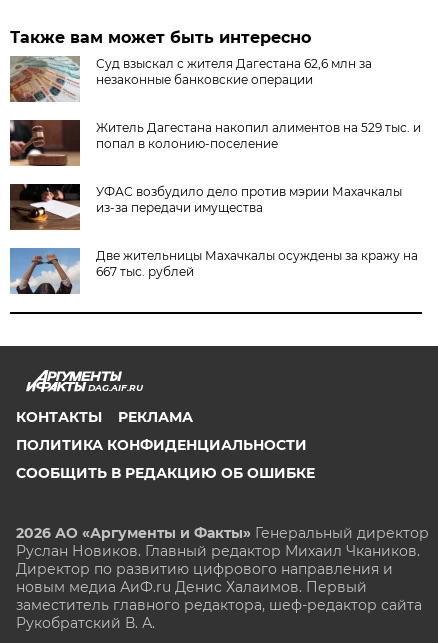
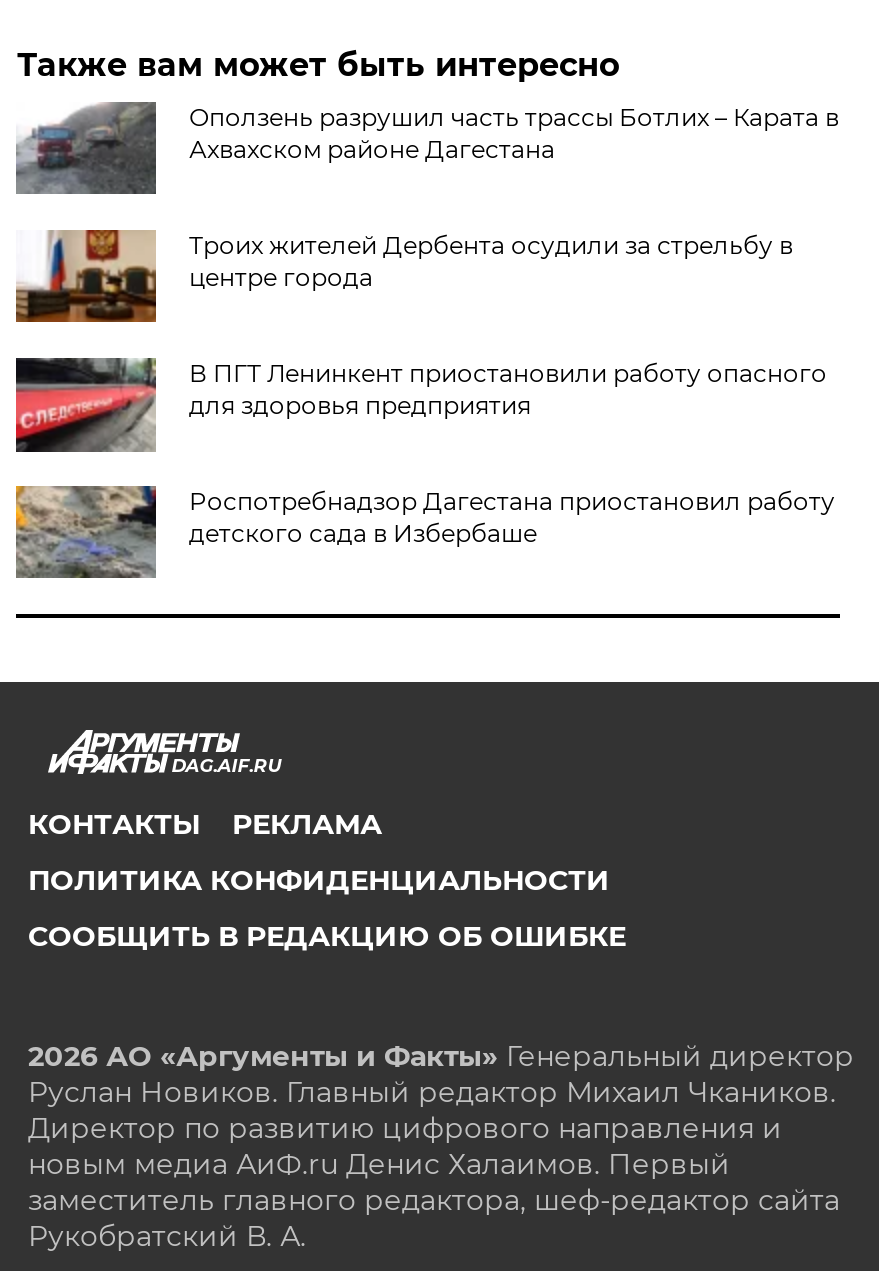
- [image]
- Суд взыскал с жителя Дагестана 62,6 млн за
- незаконные банковские операции
+ [image]
+ Оползень разрушил часть трассы Ботлих – Карата в
+ Ахвахском районе Дагестана

- [image]
- Житель Дагестана накопил алиментов на 529 тыс. и
- попал в колонию-поселение
+ [image]
+ Троих жителей Дербента осудили за стрельбу в
+ центре города

- [image]
- УФАС возбудило дело против мэрии Махачкалы
- из-за передачи имущества
+ [image]
+ В ПГТ Ленинкент приостановили работу опасного
+ для здоровья предприятия

- [image]
- Две жительницы Махачкалы осуждены за кражу на
- 667 тыс. рублей
+ [image]
+ Роспотребнадзор Дагестана приостановил работу
+ детского сада в Избербаше
